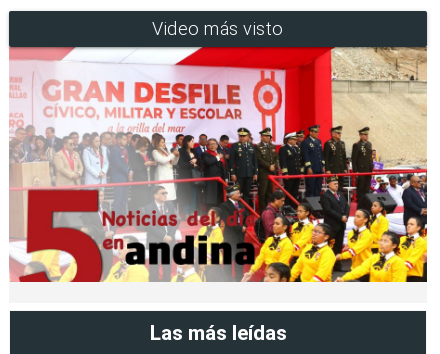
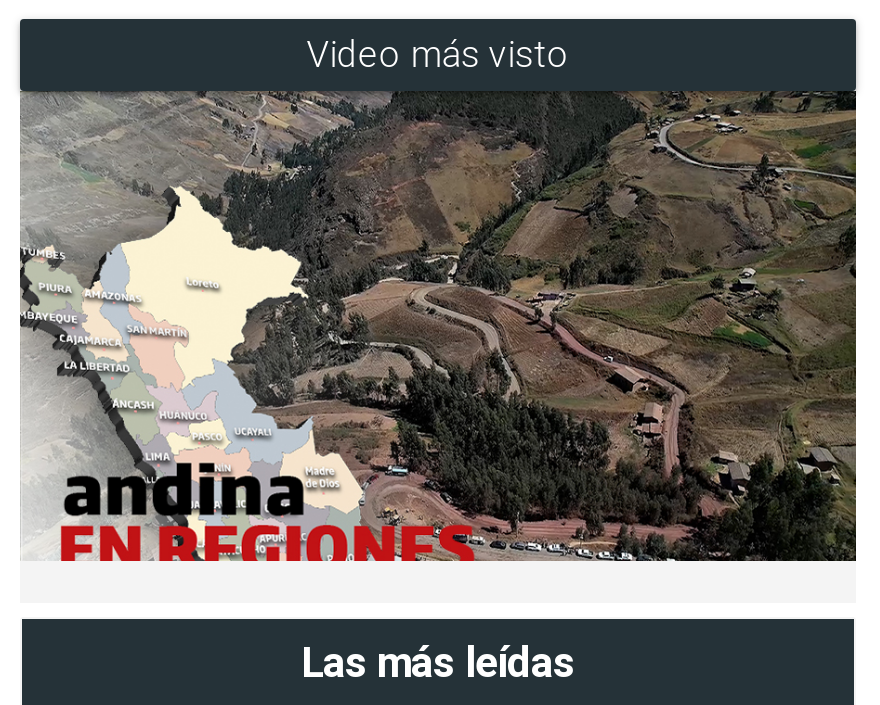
- [image]
+ [image]
